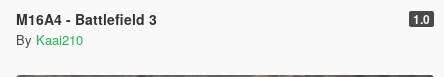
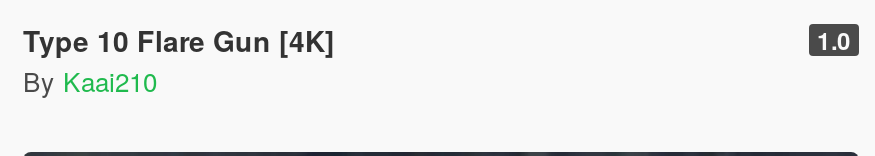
- M16A4 - Battlefield 3
+ Type 10 Flare Gun [4K]
